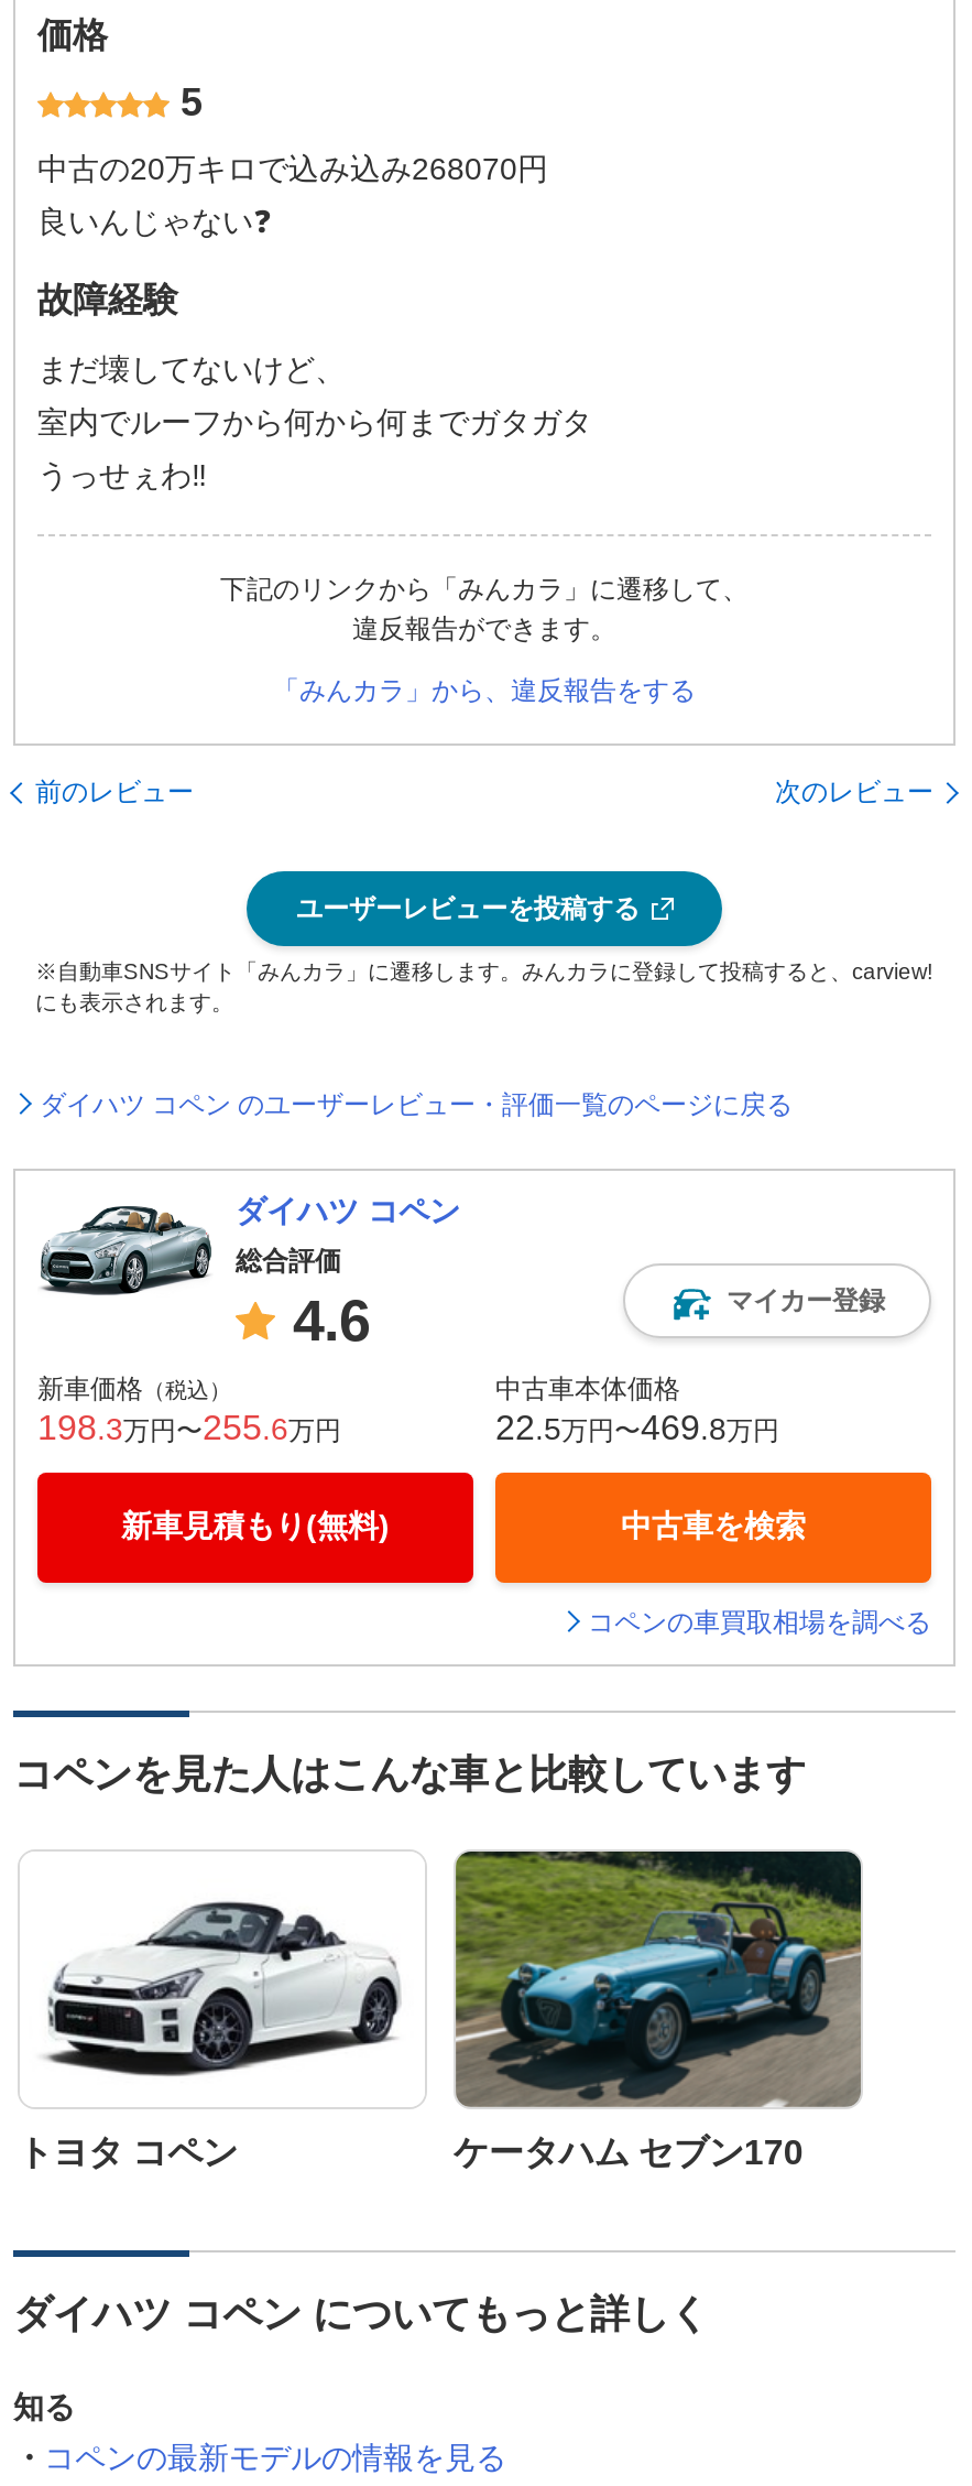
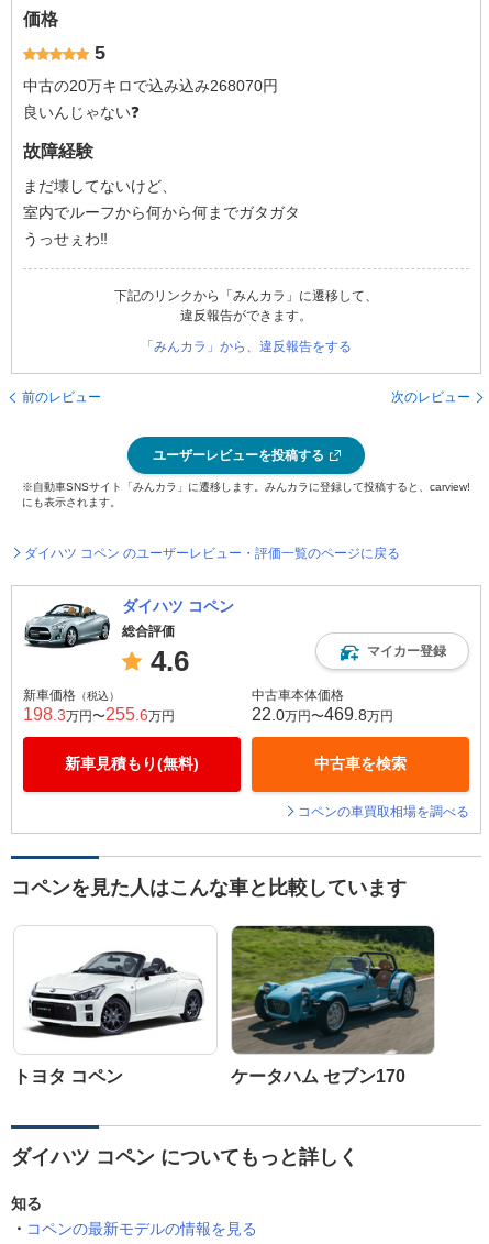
- 22.5万円〜469.8万円
+ 22.0万円〜469.8万円
